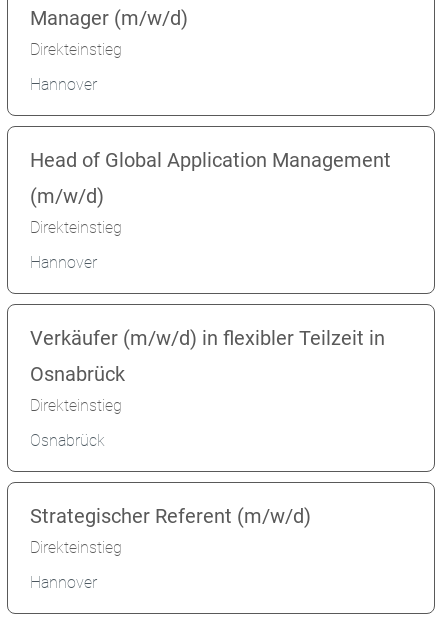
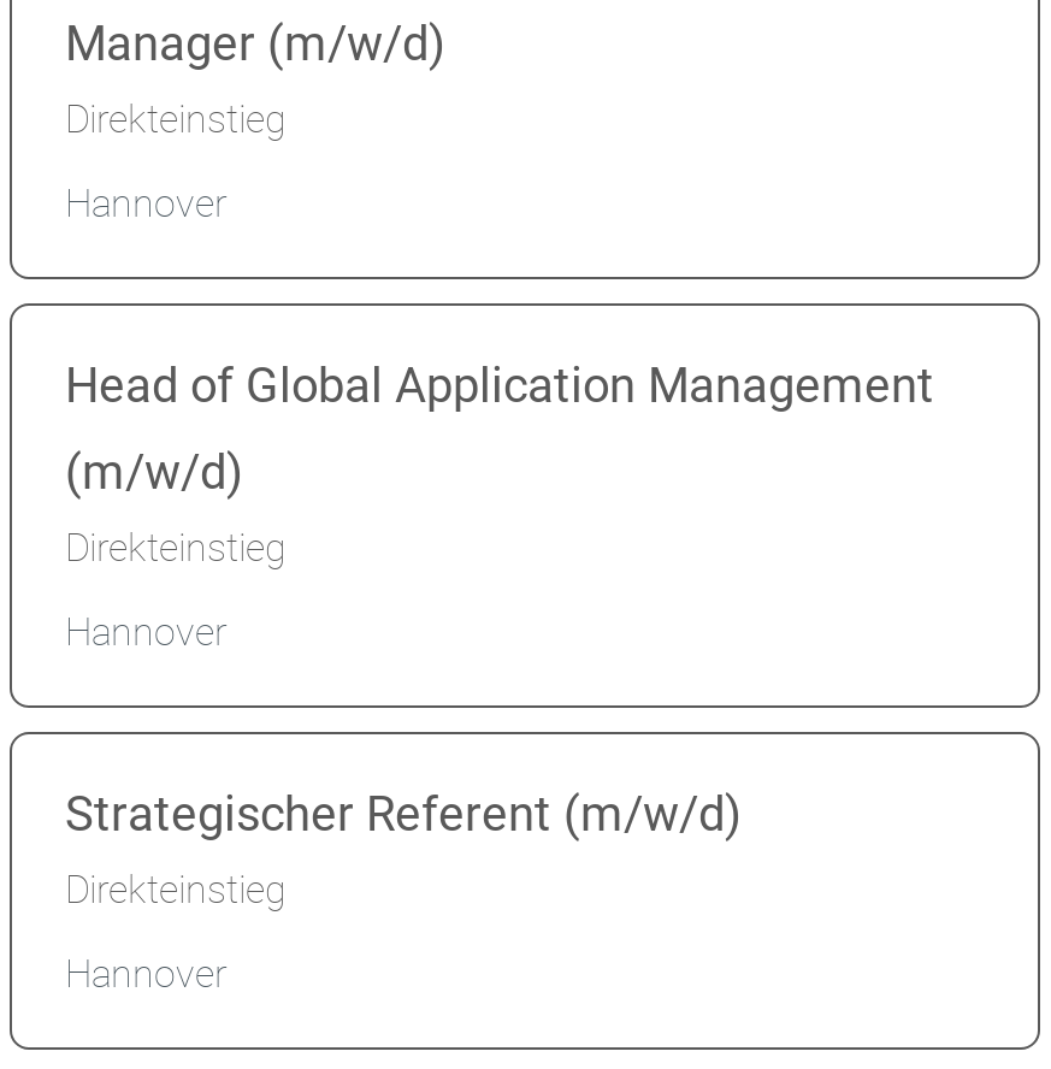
- Verkäufer (m/w/d) in flexibler Teilzeit in
- Osnabrück
- Direkteinstieg
- Osnabrück
